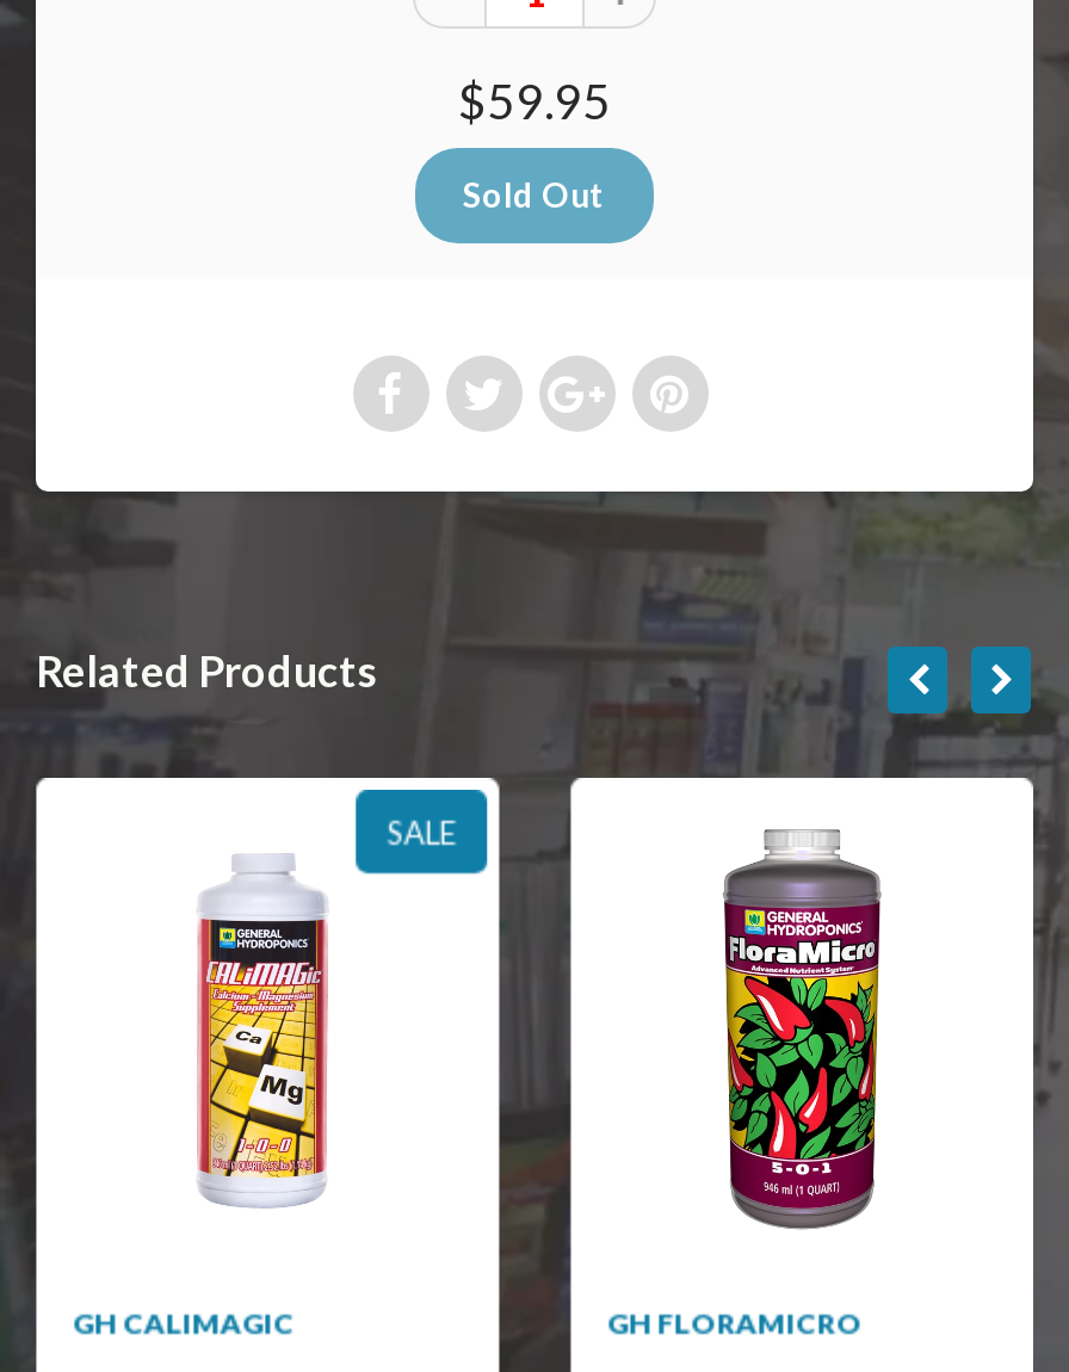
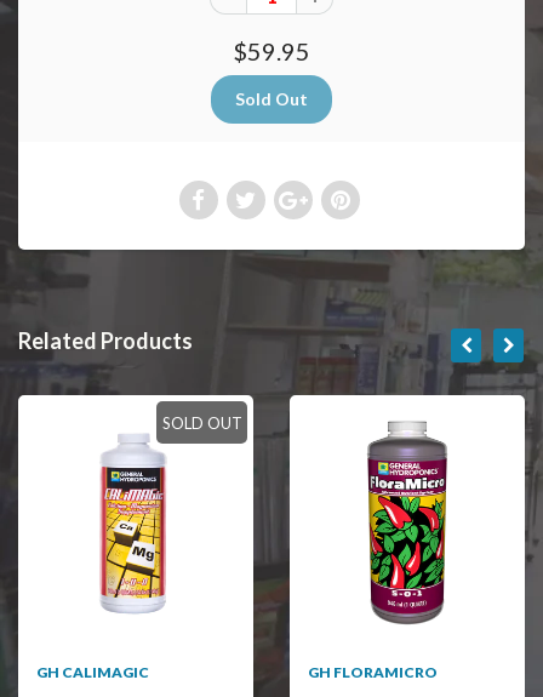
- SALE
+ SOLD OUT
